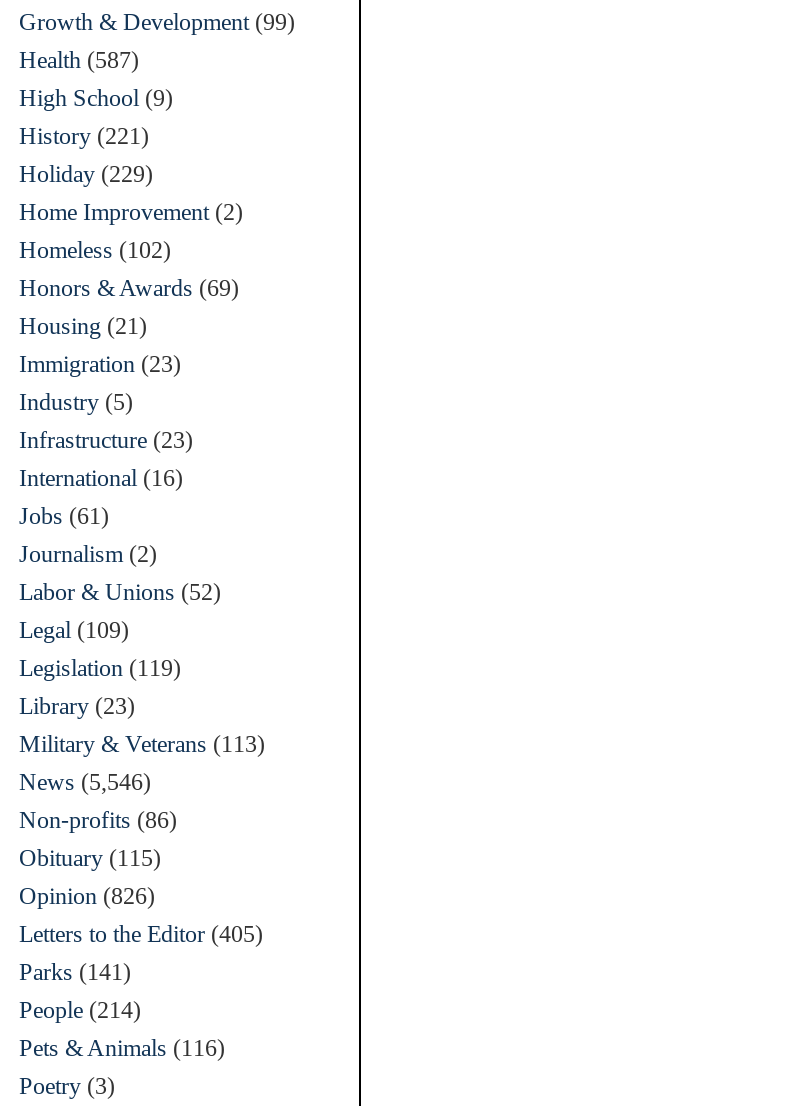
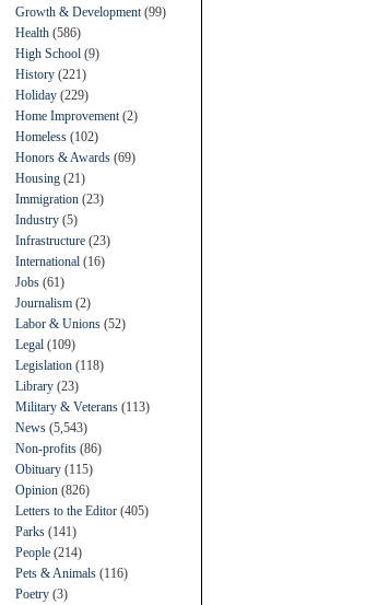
- Health (587)
+ Health (586)

- Legislation (119)
+ Legislation (118)

- News (5,546)
+ News (5,543)
